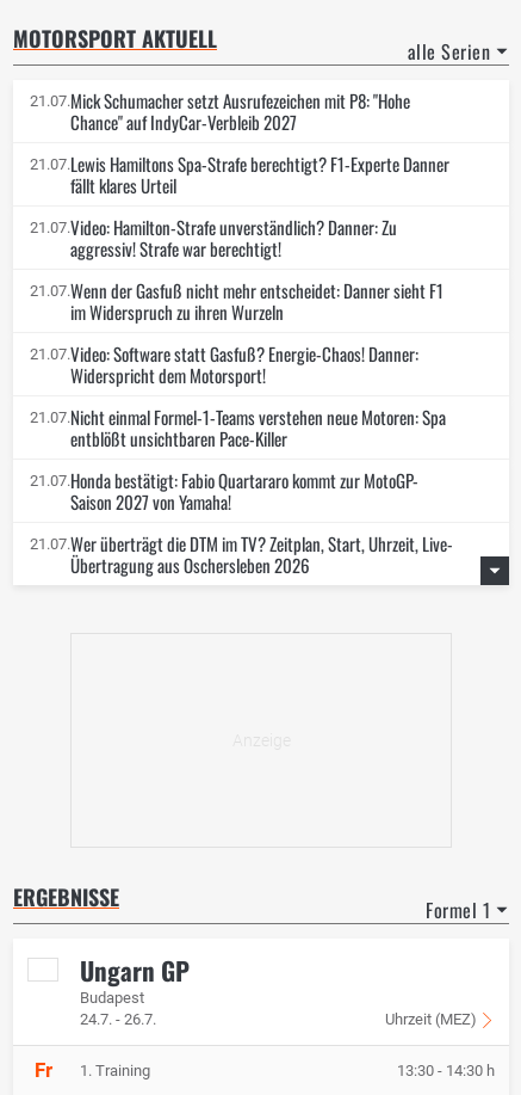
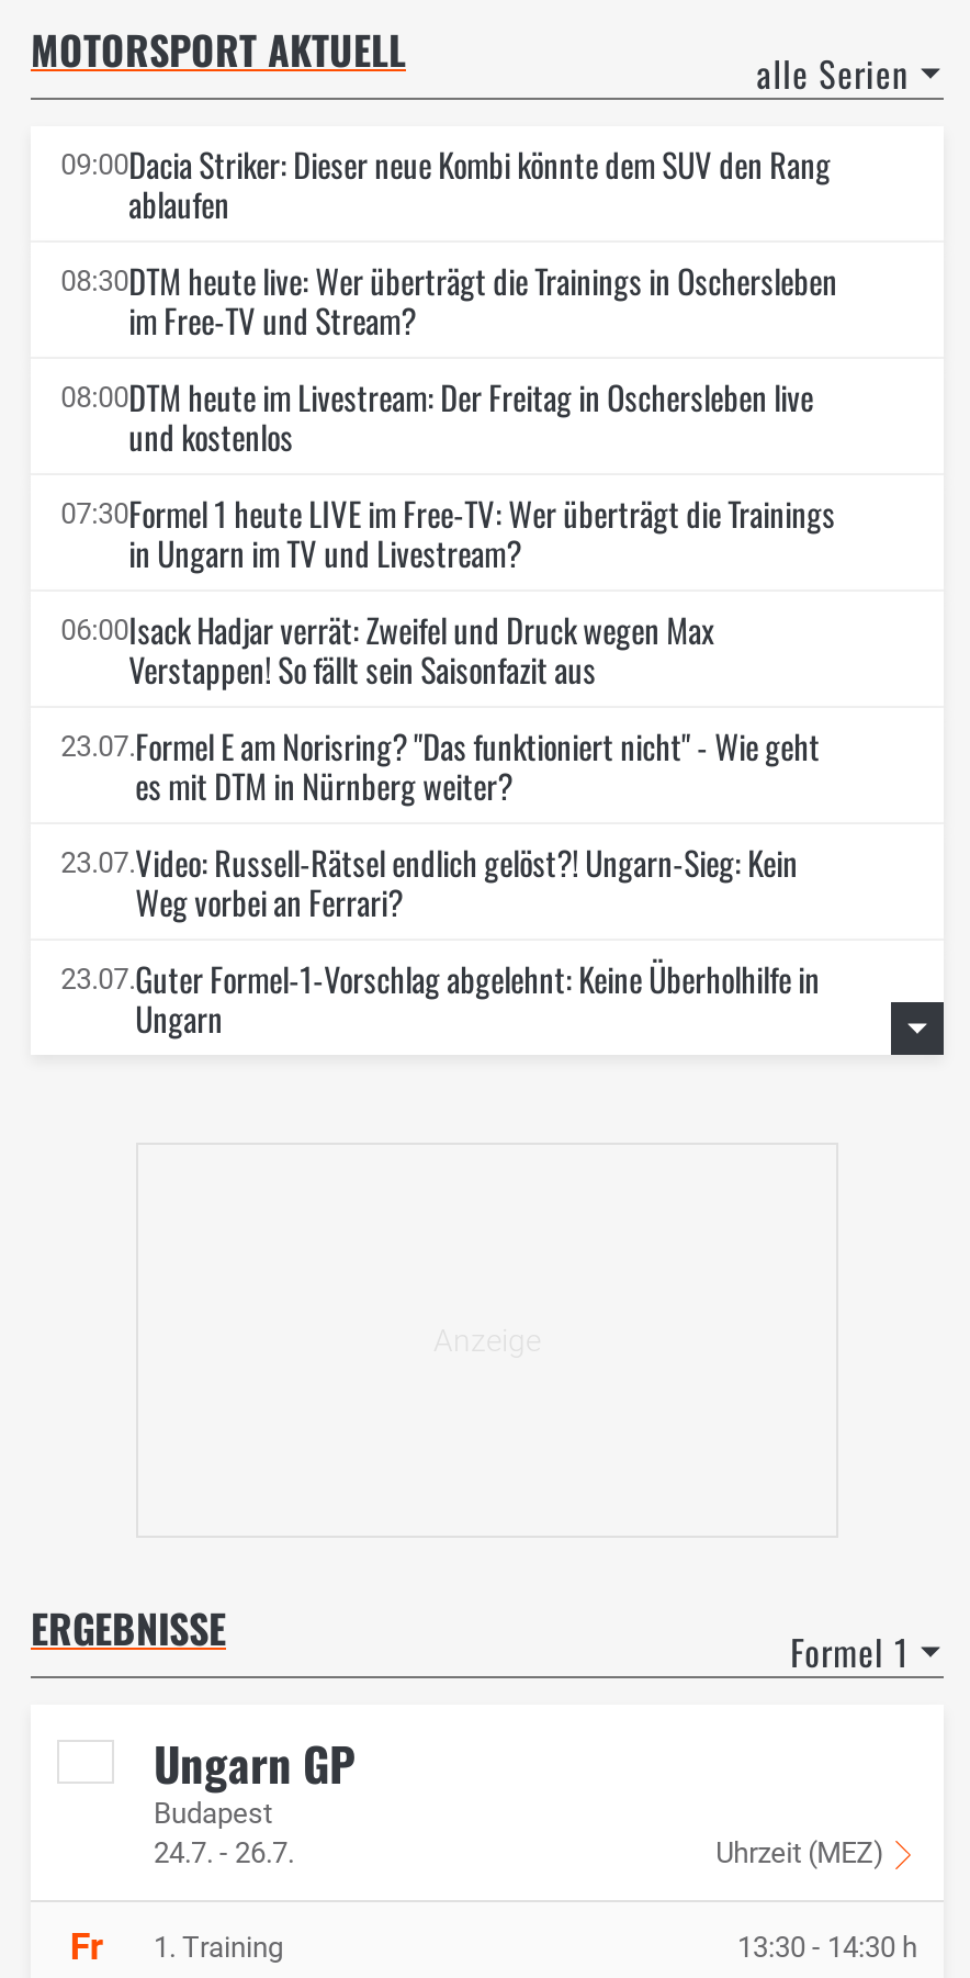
- 21.07.
+ 09:00

- Mick Schumacher setzt Ausrufezeichen mit P8: "Hohe
- Chance" auf IndyCar-Verbleib 2027
+ Dacia Striker: Dieser neue Kombi könnte dem SUV den Rang
+ ablaufen

- 21.07.
+ 08:30

- Lewis Hamiltons Spa-Strafe berechtigt? F1-Experte Danner
- fällt klares Urteil
+ DTM heute live: Wer überträgt die Trainings in Oschersleben
+ im Free-TV und Stream?

- 21.07.
+ 08:00

- Video: Hamilton-Strafe unverständlich? Danner: Zu
- aggressiv! Strafe war berechtigt!
+ DTM heute im Livestream: Der Freitag in Oschersleben live
+ und kostenlos

- 21.07.
+ 07:30

- Wenn der Gasfuß nicht mehr entscheidet: Danner sieht F1
- im Widerspruch zu ihren Wurzeln
+ Formel 1 heute LIVE im Free-TV: Wer überträgt die Trainings
+ in Ungarn im TV und Livestream?

- 21.07.
+ 06:00

- Video: Software statt Gasfuß? Energie-Chaos! Danner:
- Widerspricht dem Motorsport!
+ Isack Hadjar verrät: Zweifel und Druck wegen Max
+ Verstappen! So fällt sein Saisonfazit aus

- 21.07.
+ 23.07.

- Nicht einmal Formel-1-Teams verstehen neue Motoren: Spa
- entblößt unsichtbaren Pace-Killer
+ Formel E am Norisring? "Das funktioniert nicht" - Wie geht
+ es mit DTM in Nürnberg weiter?

- 21.07.
+ 23.07.

- Honda bestätigt: Fabio Quartararo kommt zur MotoGP-
- Saison 2027 von Yamaha!
+ Video: Russell-Rätsel endlich gelöst?! Ungarn-Sieg: Kein
+ Weg vorbei an Ferrari?

- 21.07.
+ 23.07.

- Wer überträgt die DTM im TV? Zeitplan, Start, Uhrzeit, Live-
- Übertragung aus Oschersleben 2026
+ Guter Formel-1-Vorschlag abgelehnt: Keine Überholhilfe in
+ Ungarn
